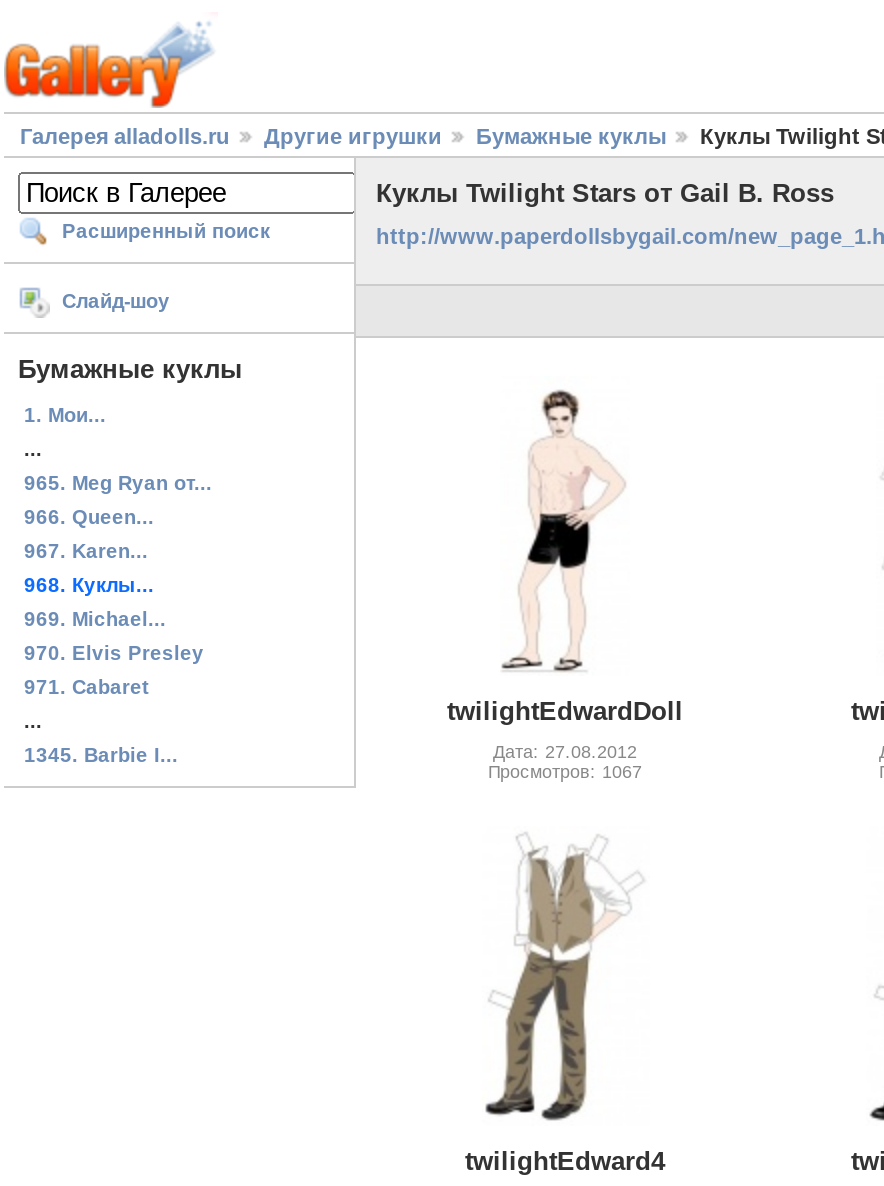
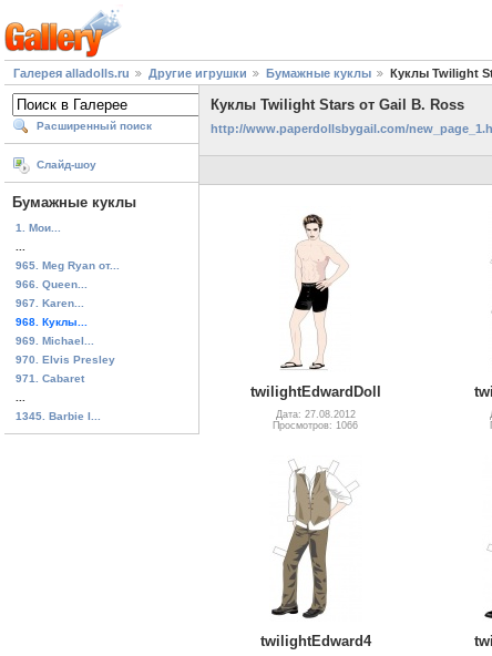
- Просмотров: 1067
+ Просмотров: 1066
